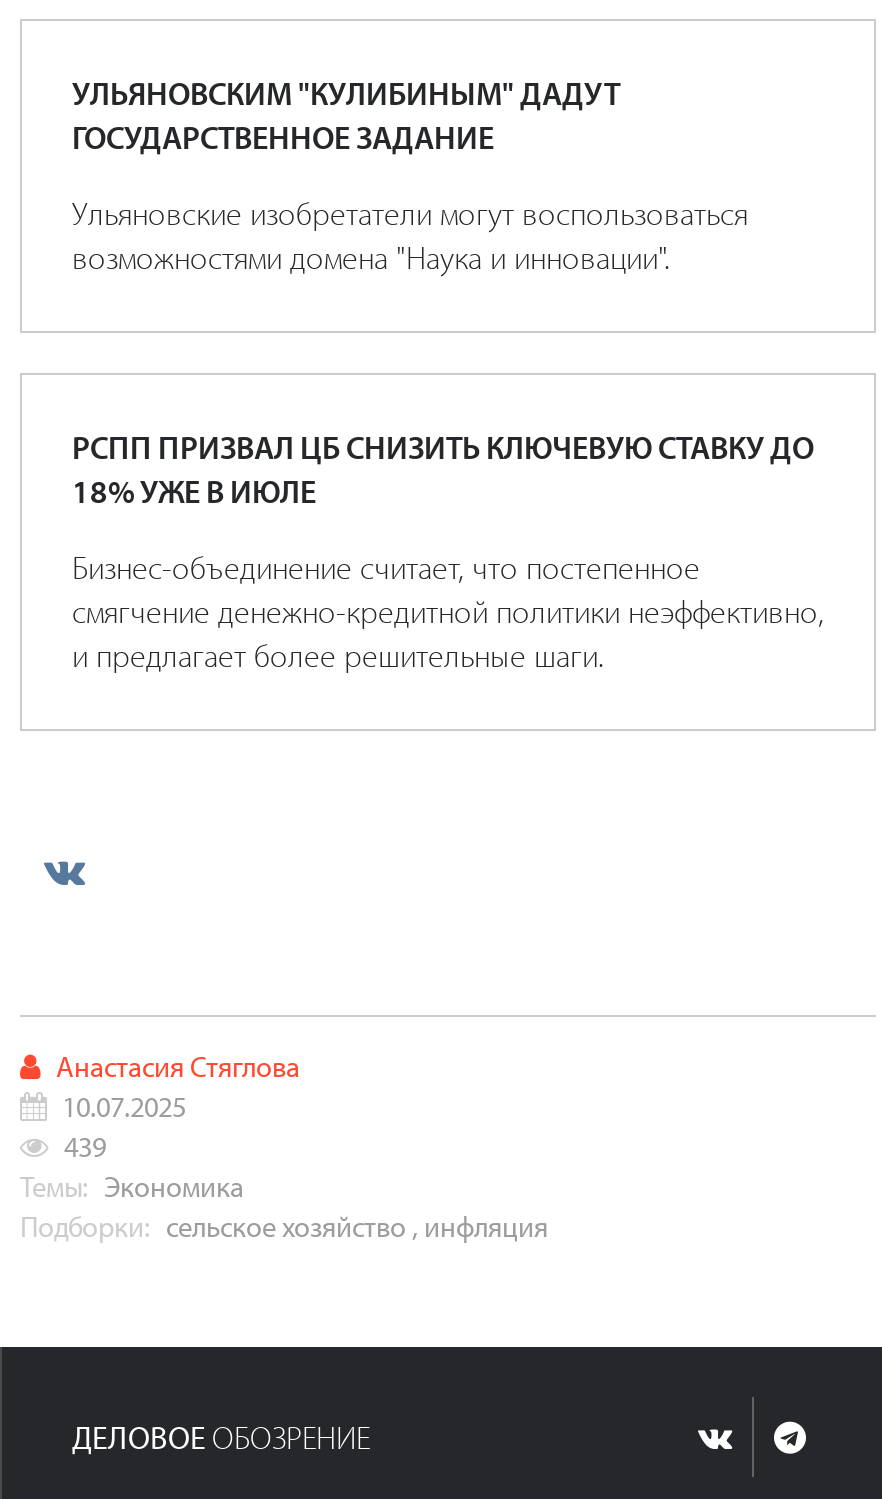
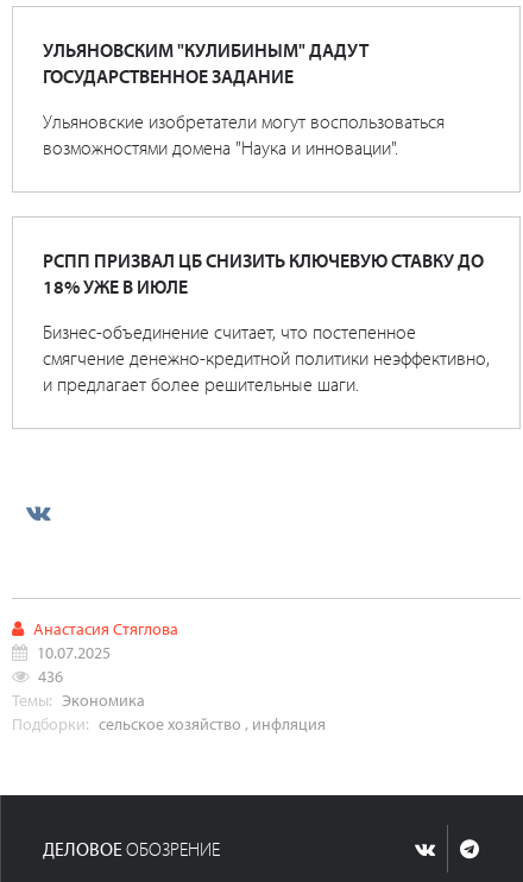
- 439
+ 436
